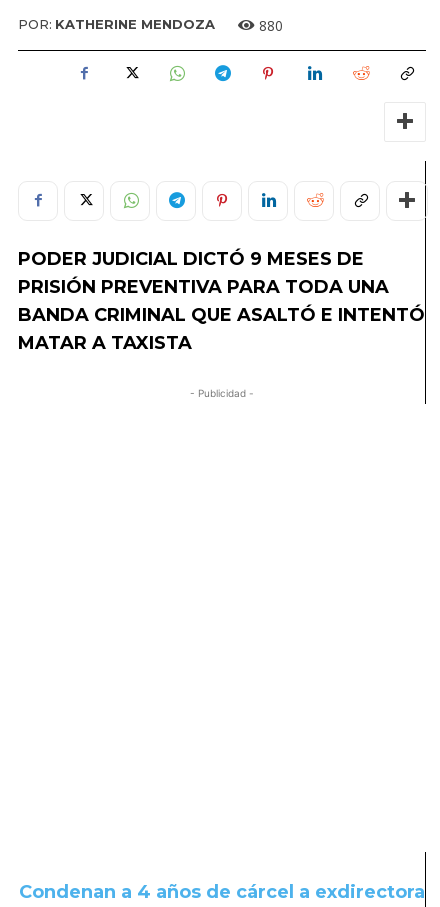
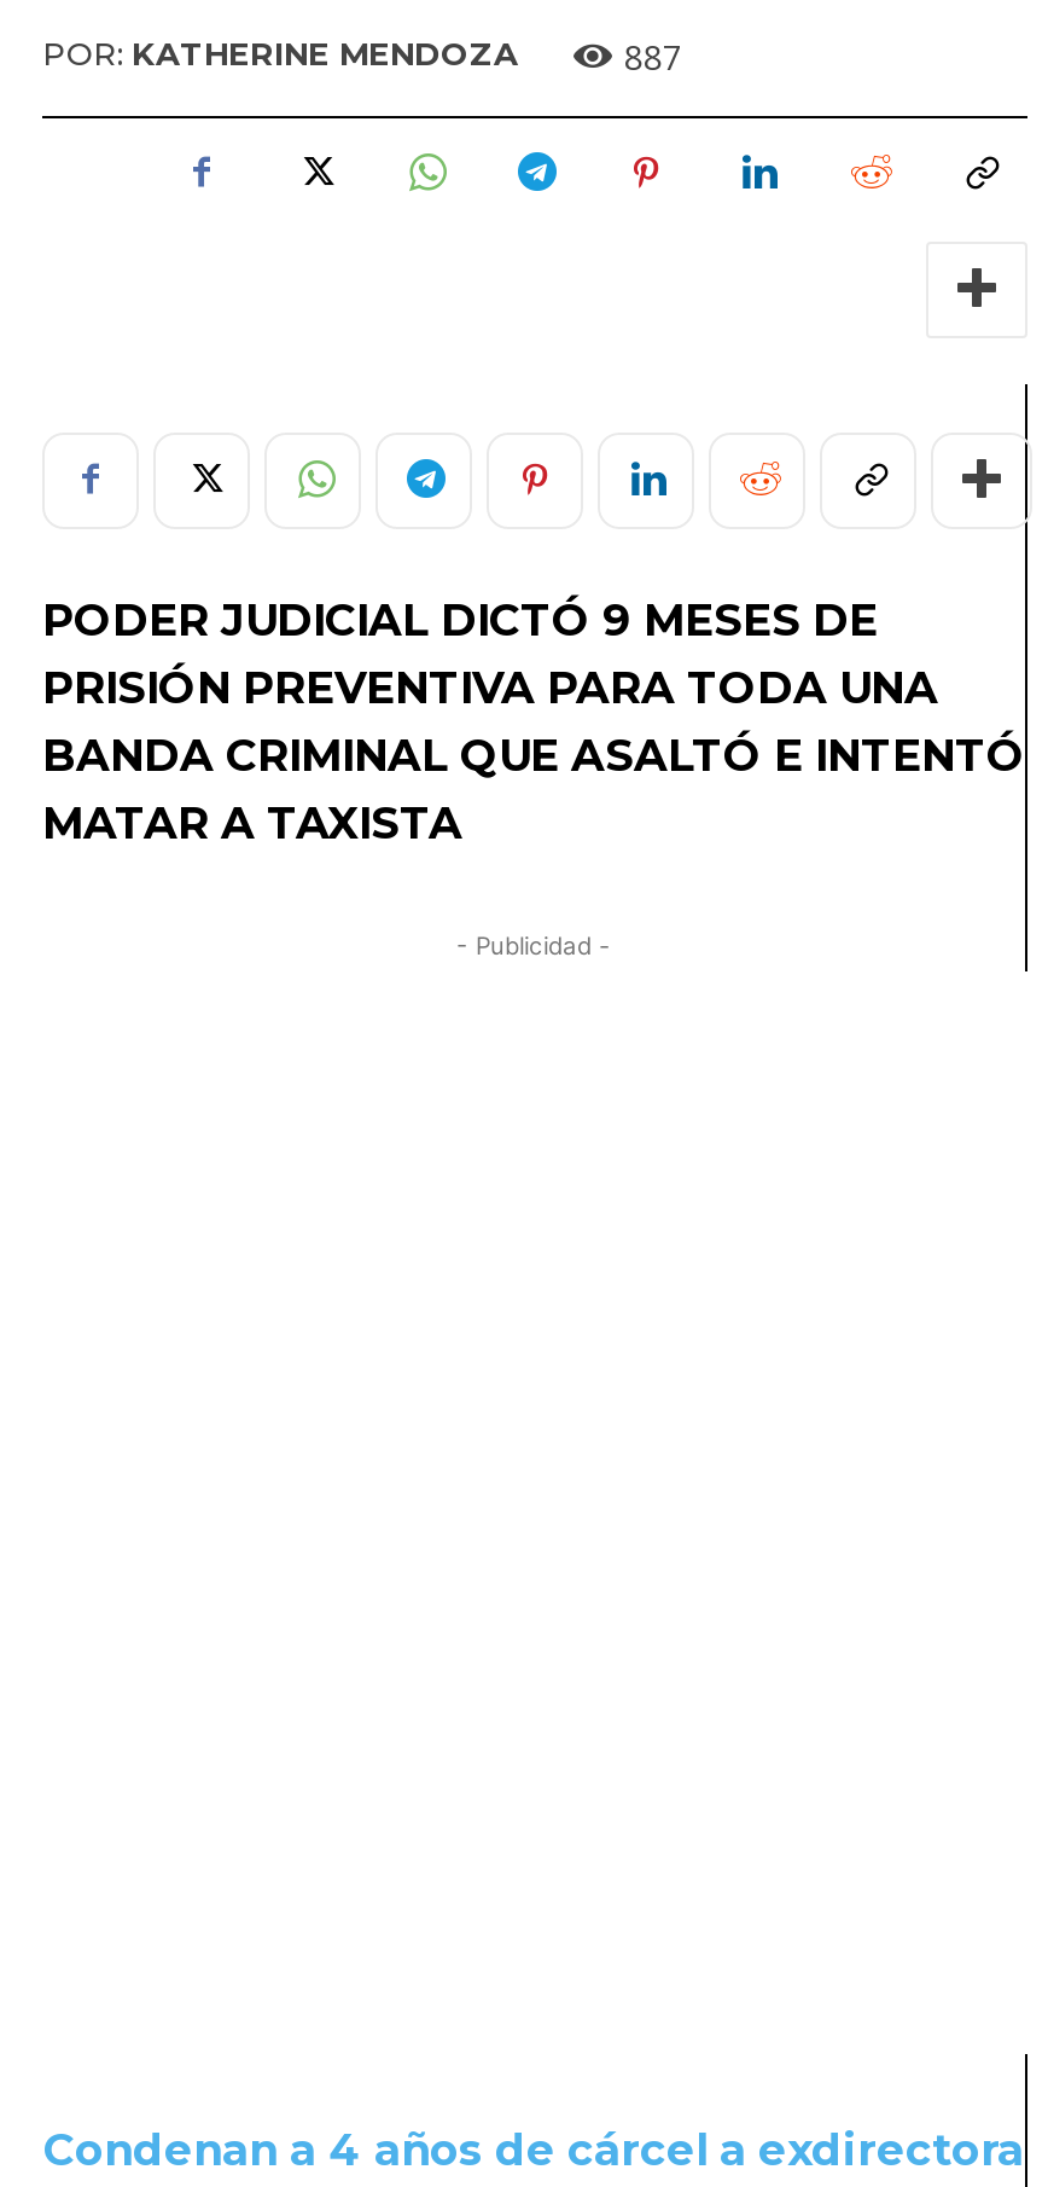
- 880
+ 887
